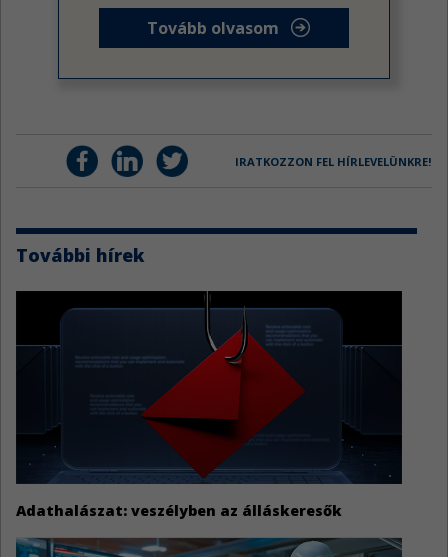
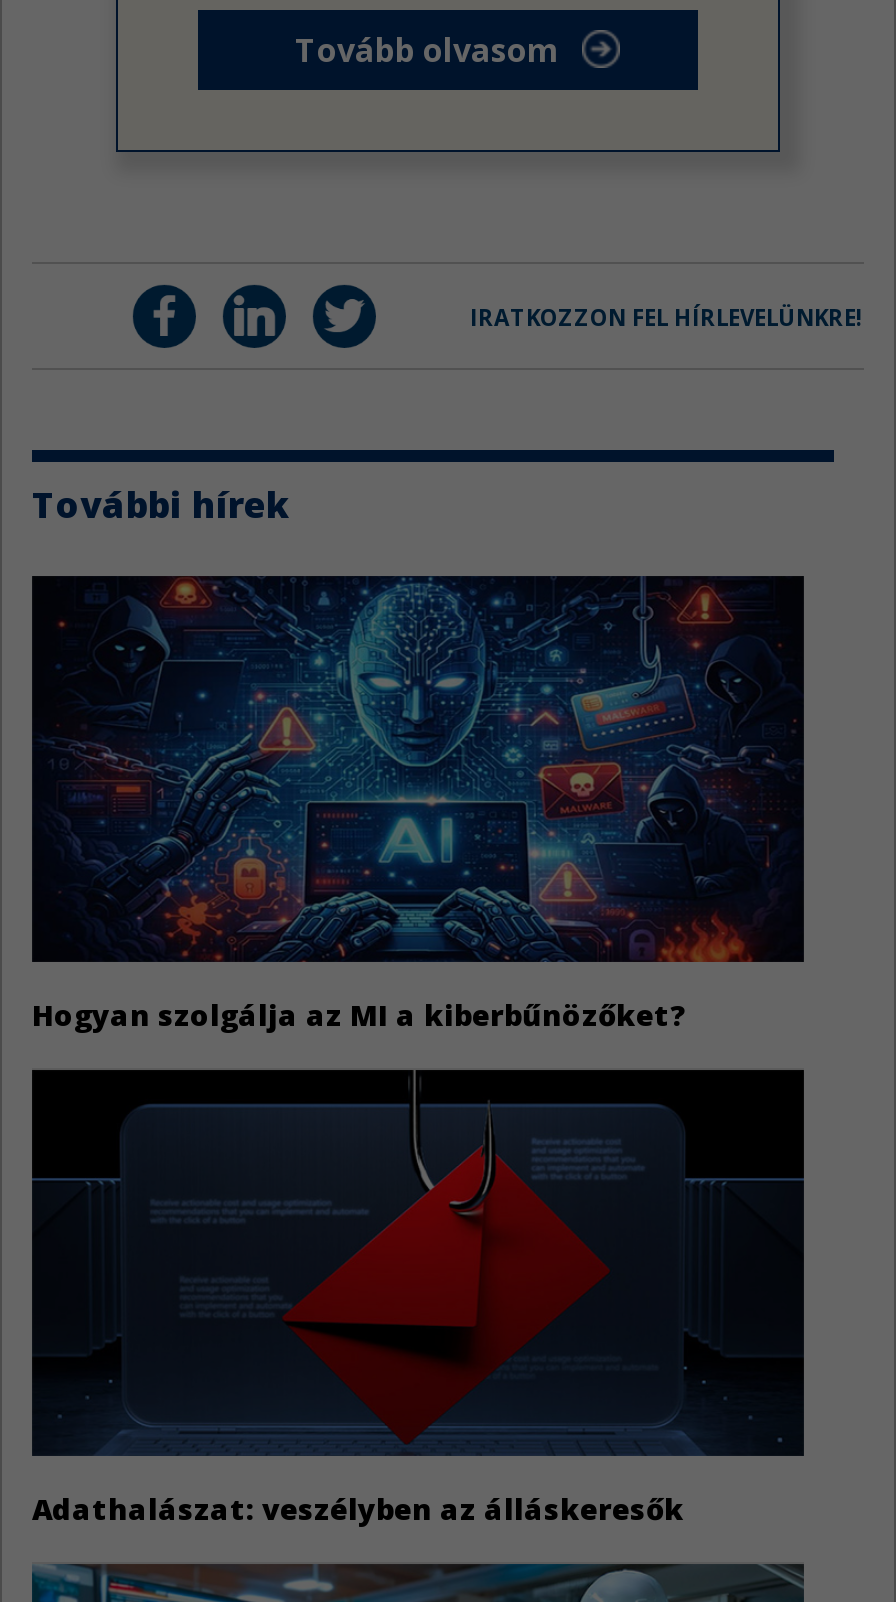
+ [image]
+ Hogyan szolgálja az MI a kiberbűnözőket?
